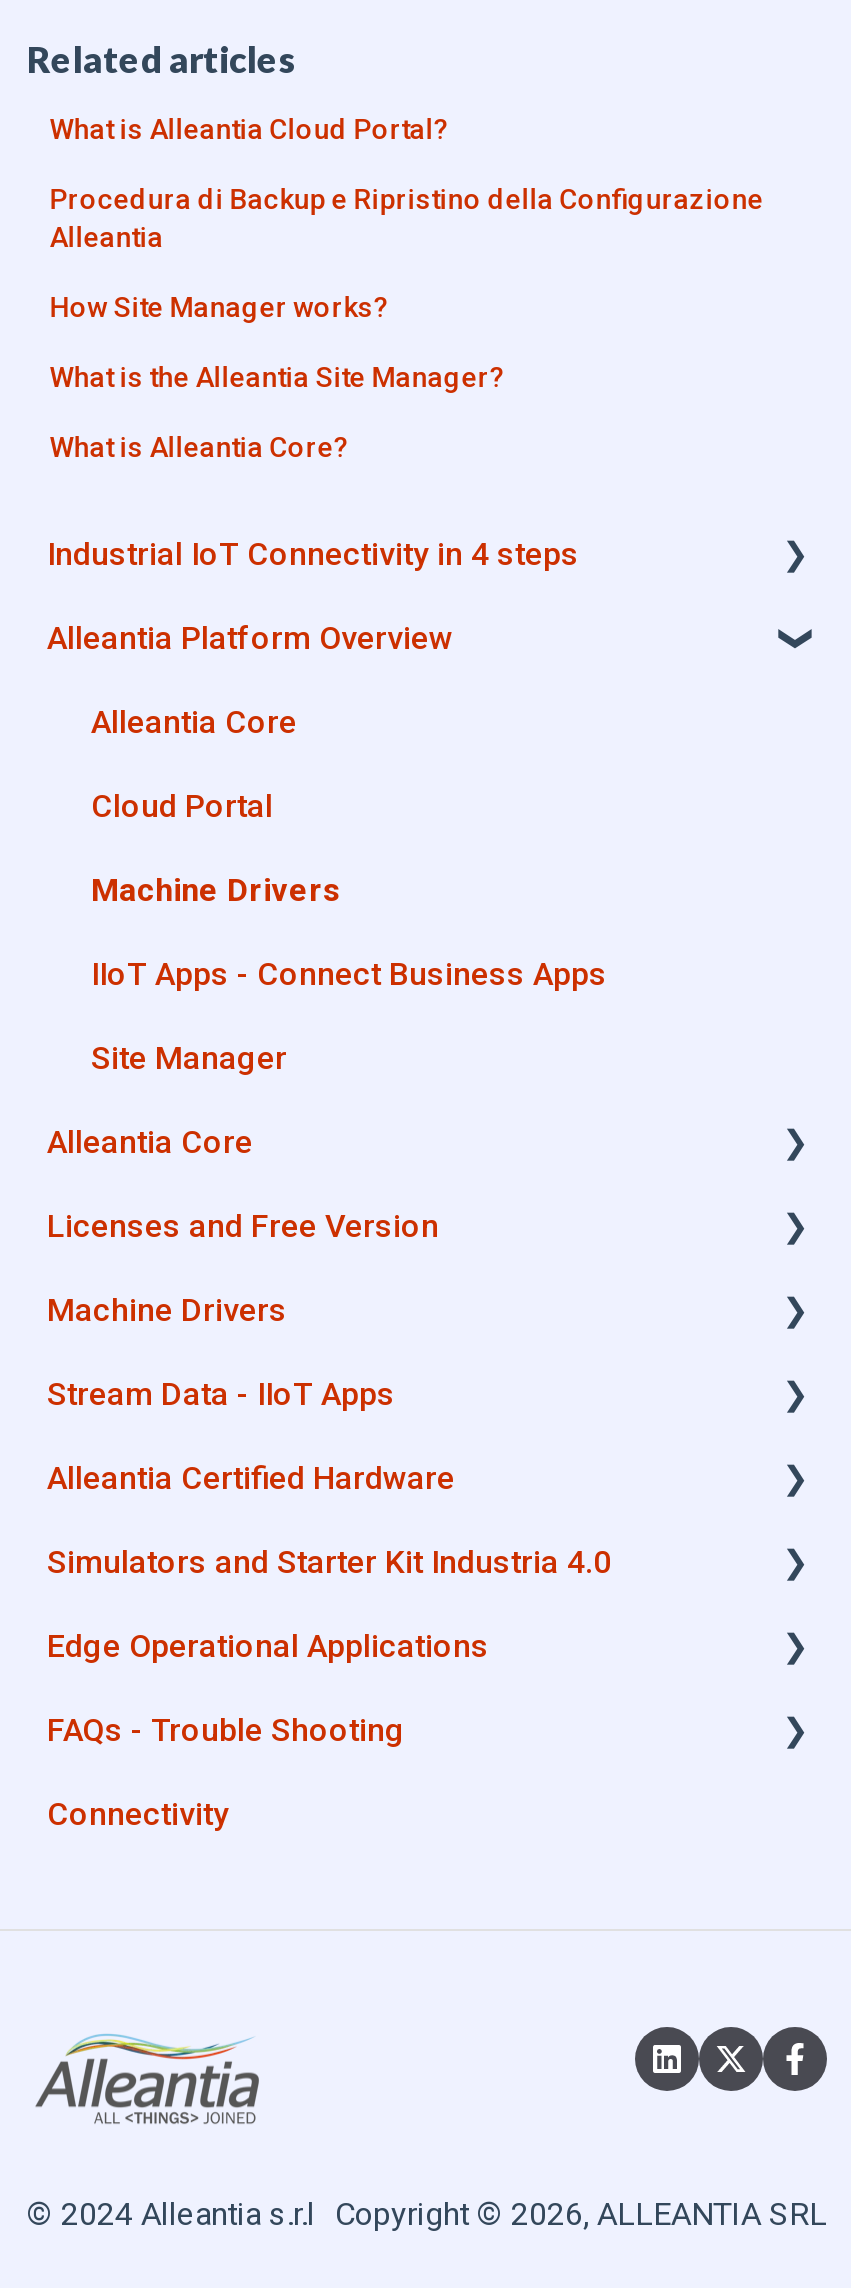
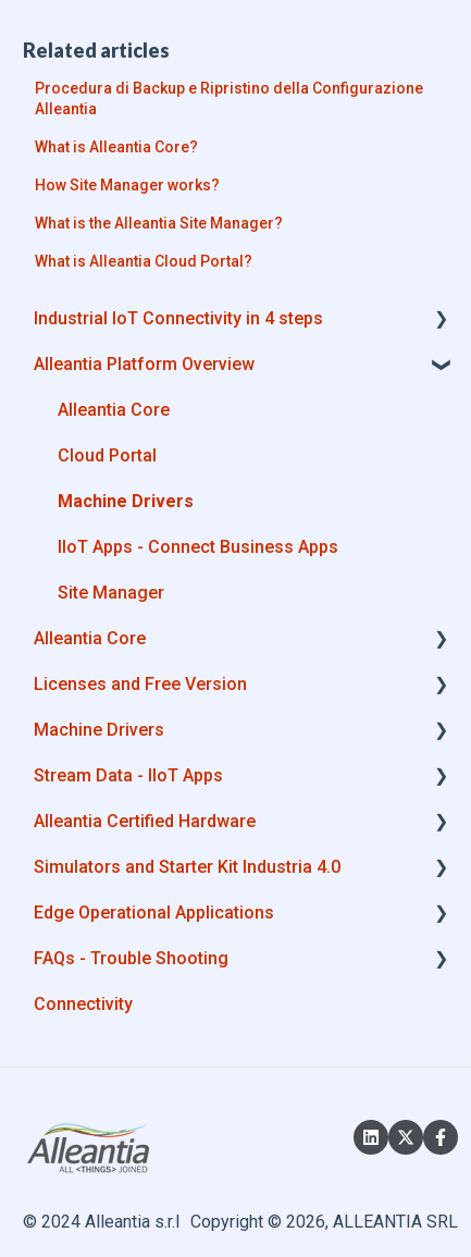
moved down: What is Alleantia Cloud Portal?

moved up: Procedura di Backup e Ripristino della Configurazione | Alleantia

moved up: What is Alleantia Core?
